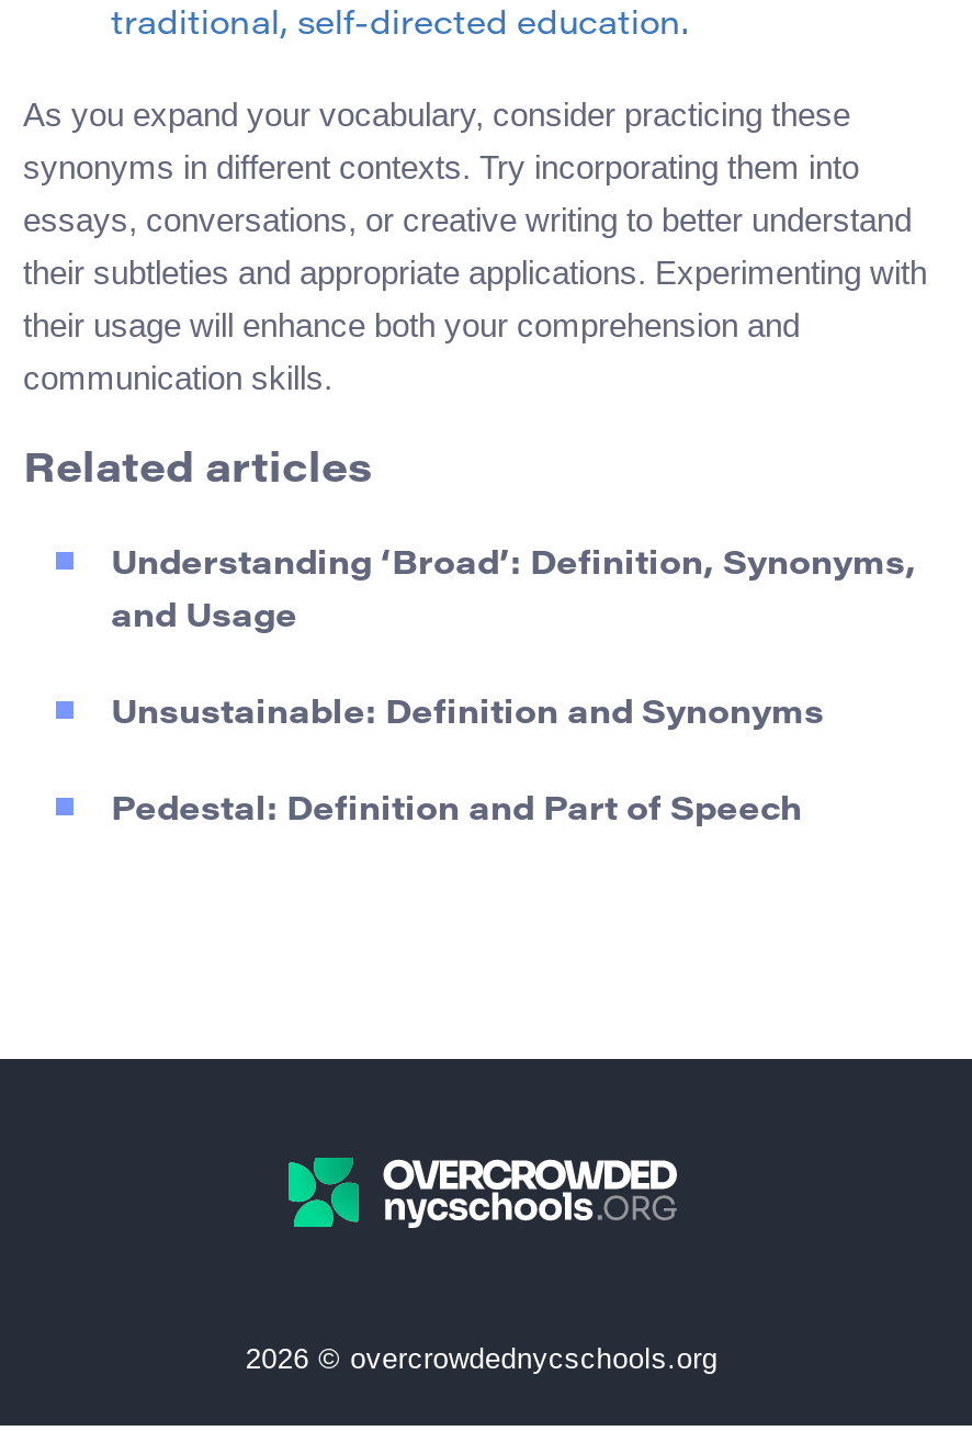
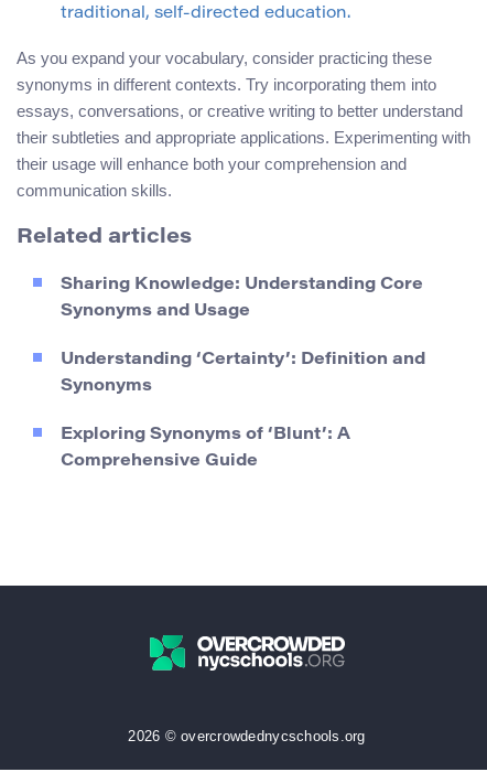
- Understanding ‘Broad’: Definition, Synonyms,
- and Usage
- Unsustainable: Definition and Synonyms
- Pedestal: Definition and Part of Speech
+ Sharing Knowledge: Understanding Core
+ Synonyms and Usage
+ Understanding ‘Certainty’: Definition and
+ Synonyms
+ Exploring Synonyms of ‘Blunt’: A
+ Comprehensive Guide
